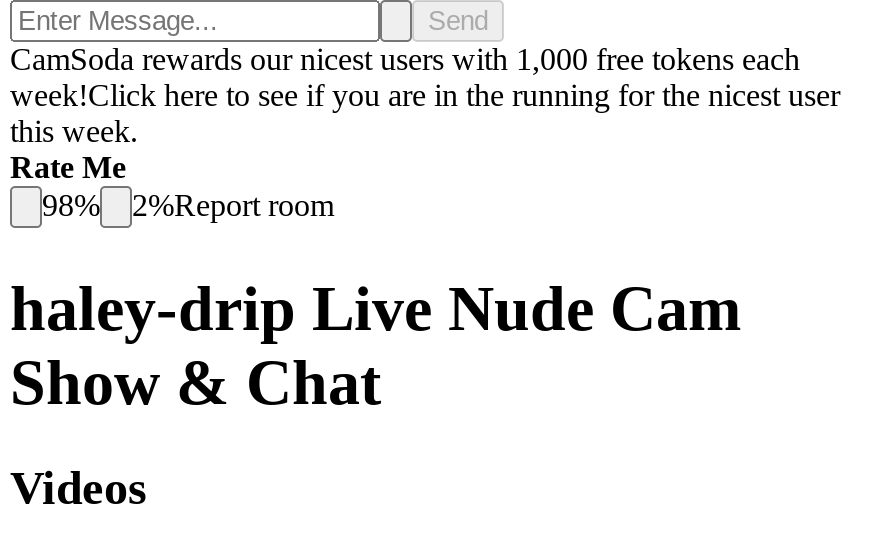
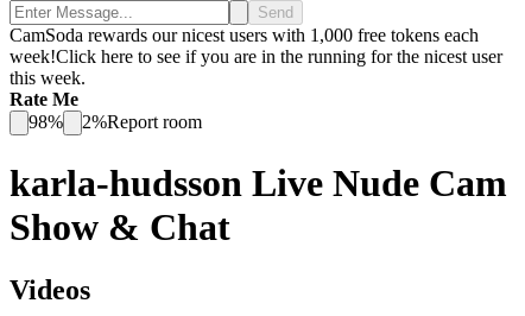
- haley-drip Live Nude Cam
+ karla-hudsson Live Nude Cam
